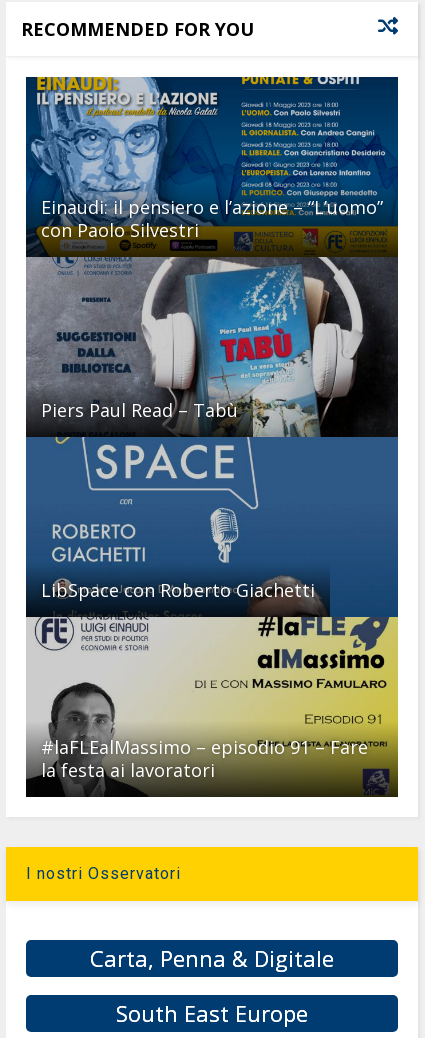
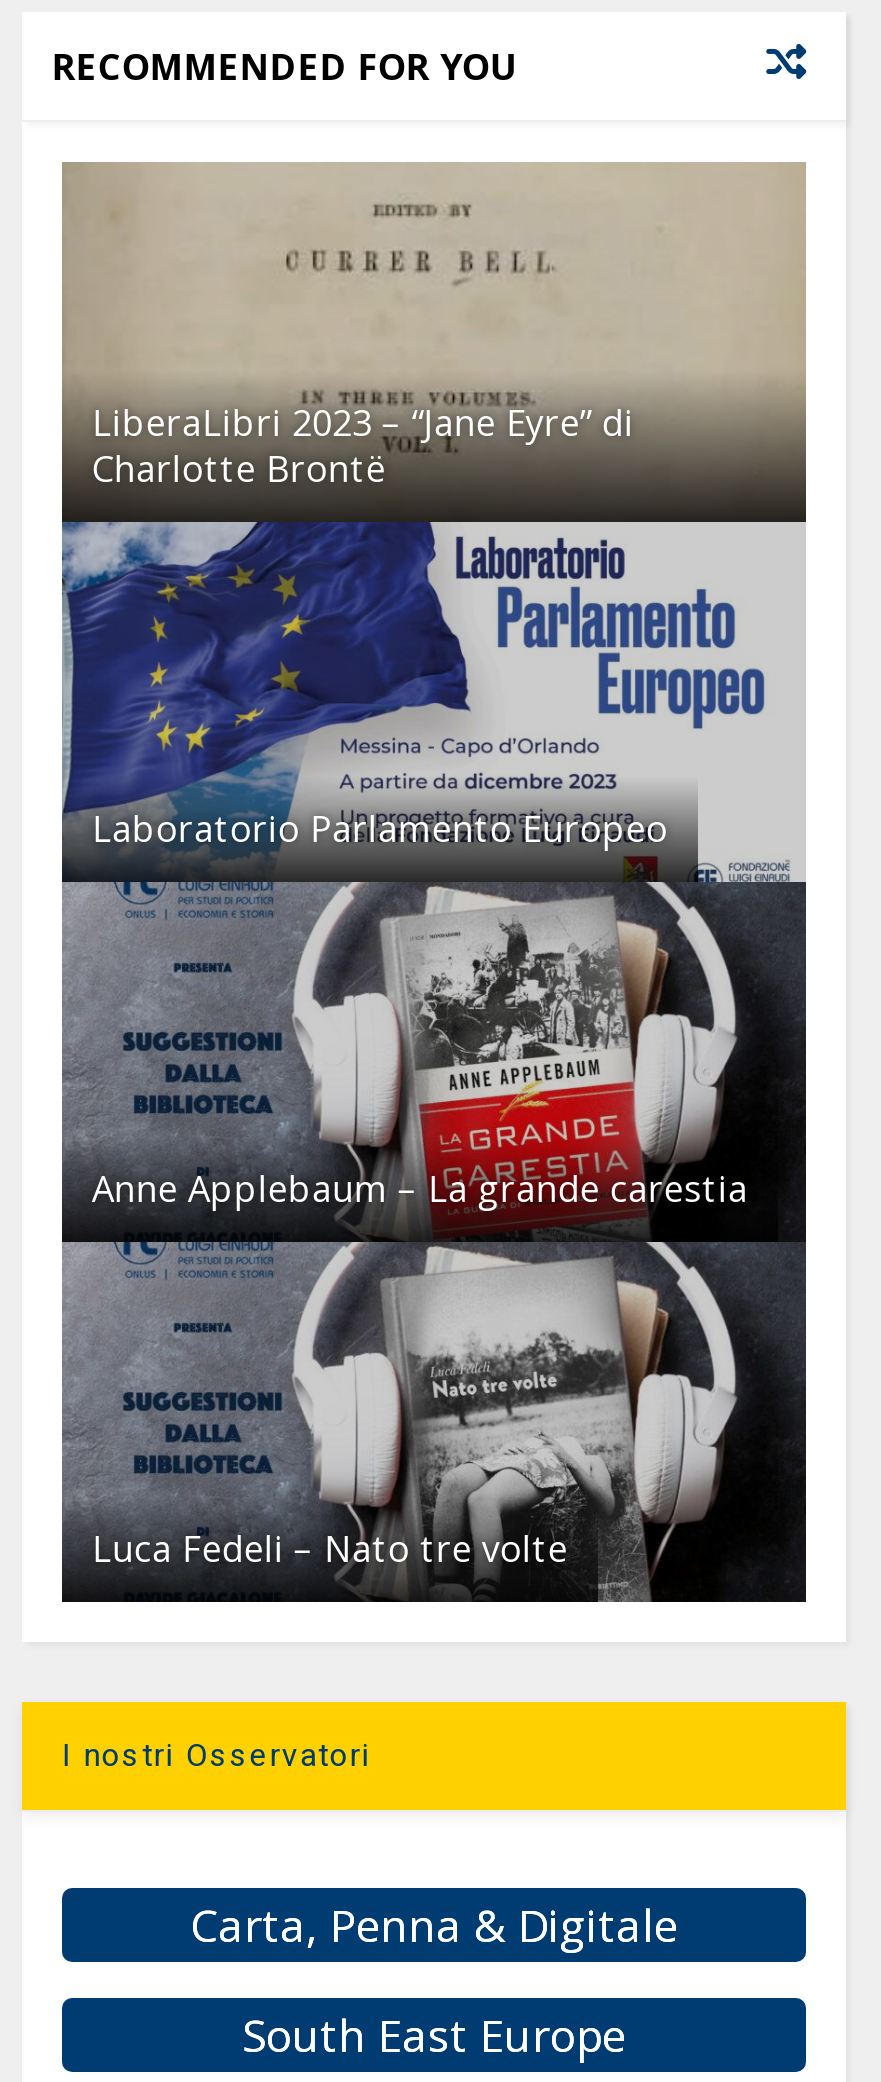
- [image]
- Einaudi: il pensiero e l’azione – “L’uomo”
- con Paolo Silvestri
+ [image]
+ LiberaLibri 2023 – “Jane Eyre” di
+ Charlotte Brontë

- Piers Paul Read – Tabù
+ Laboratorio Parlamento Europeo

- LibSpace con Roberto Giachetti
+ Anne Applebaum – La grande carestia

- #laFLEalMassimo – episodio 91 – Fare
- la festa ai lavoratori
+ Luca Fedeli – Nato tre volte
